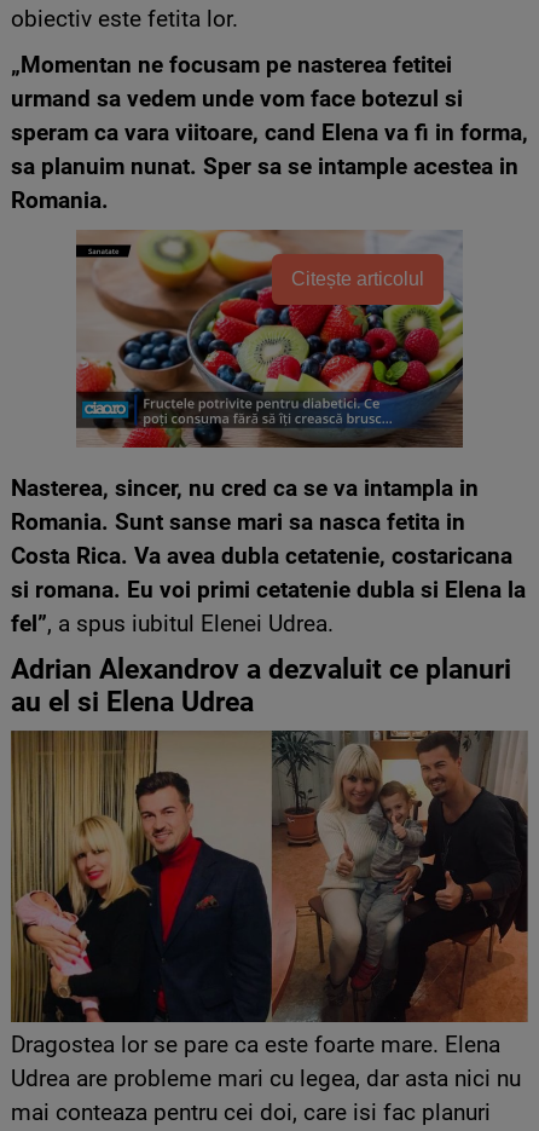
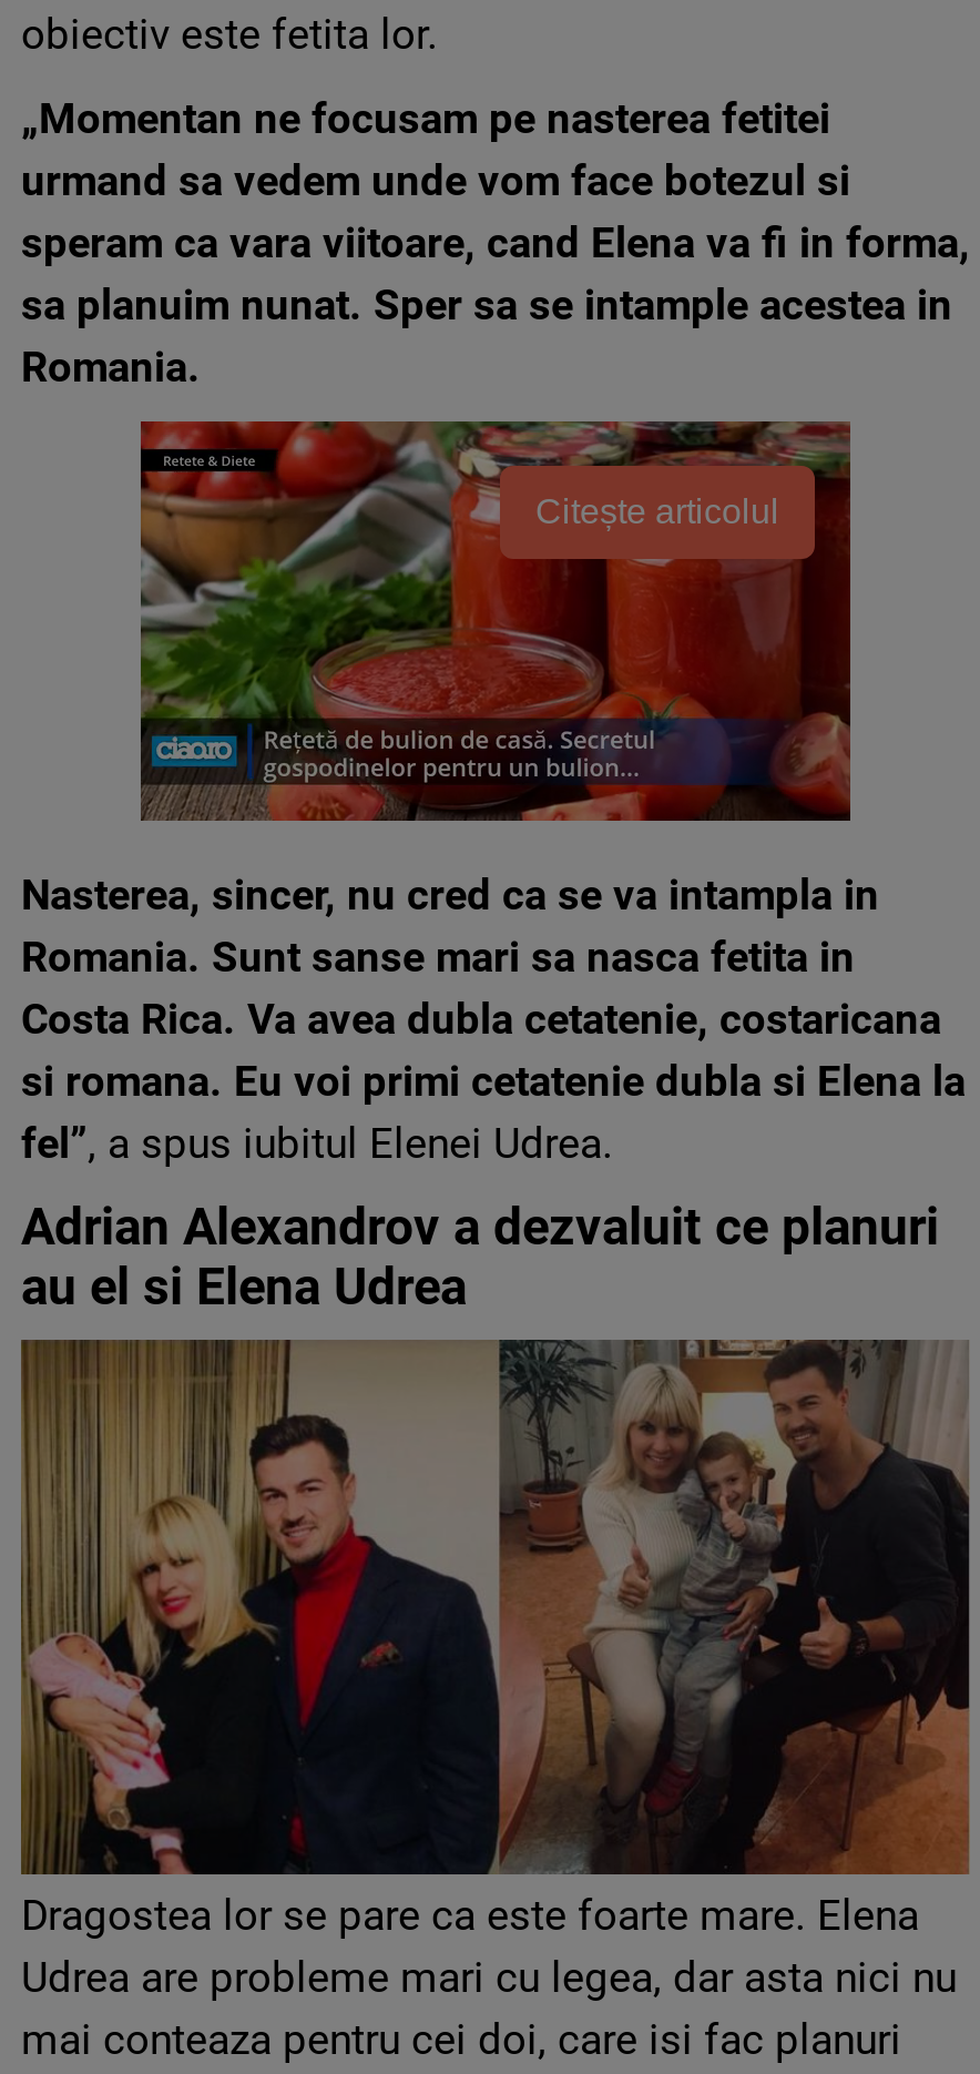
- [image]
+ [image]
